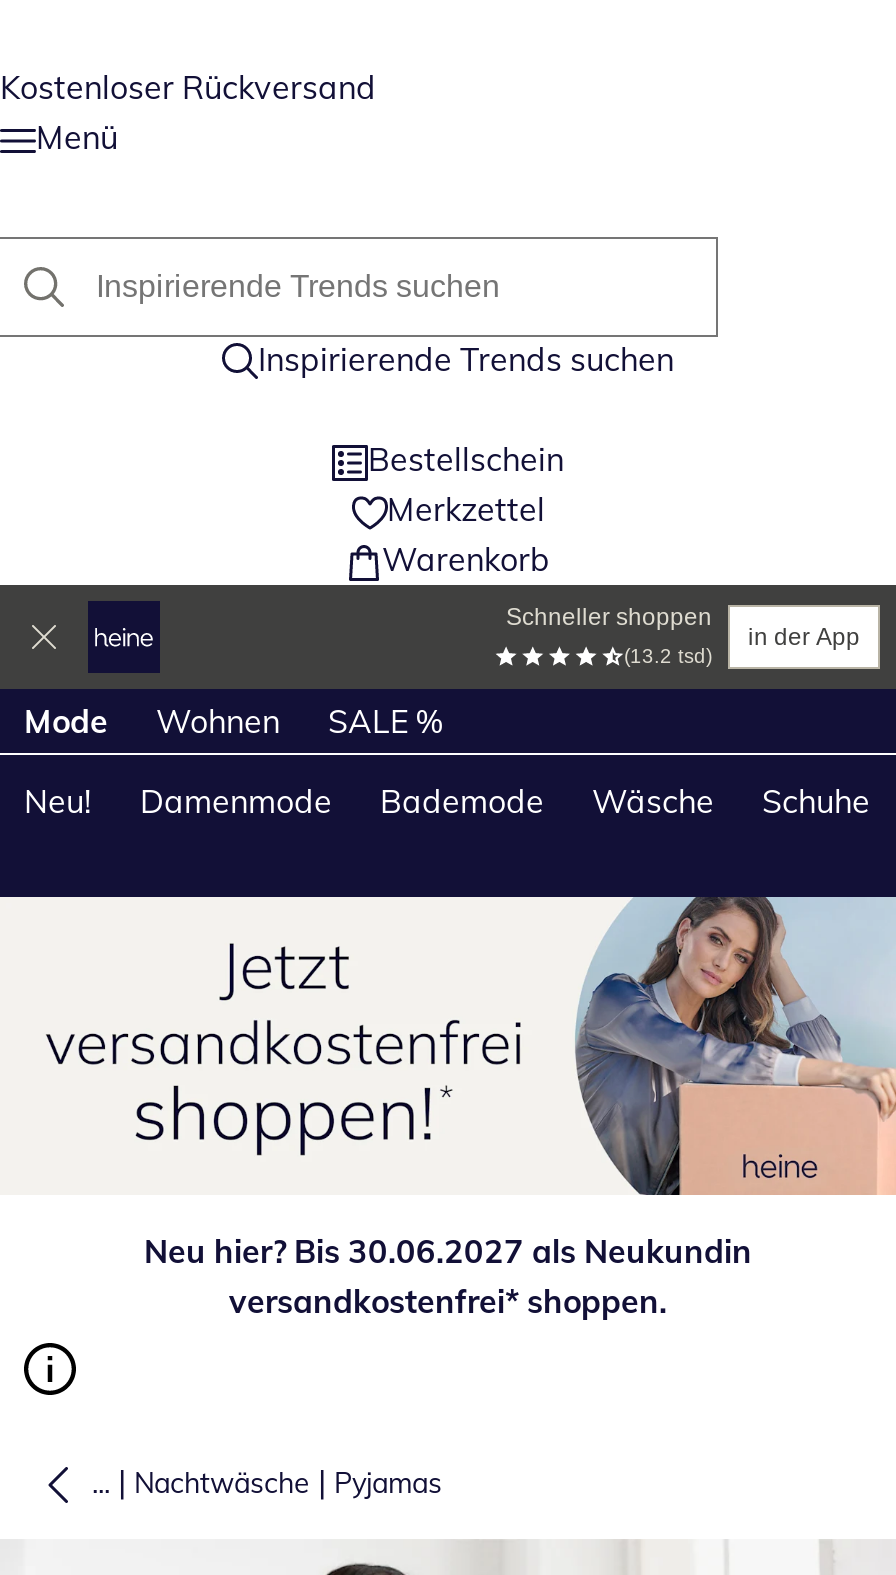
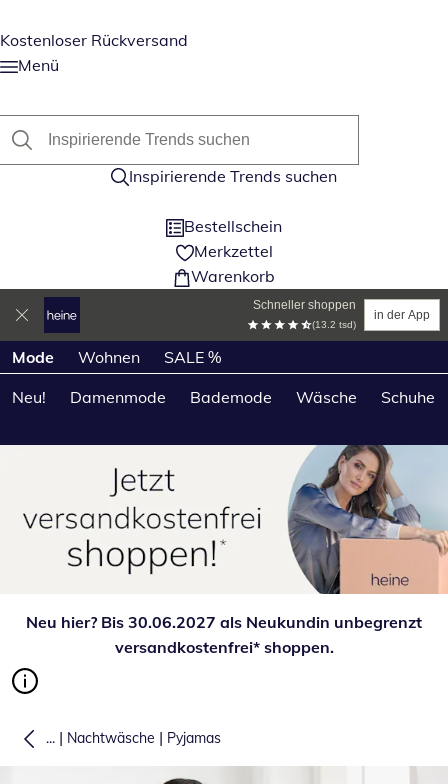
- Neu hier? Bis 30.06.2027 als Neukundin
+ Neu hier? Bis 30.06.2027 als Neukundin unbegrenzt
